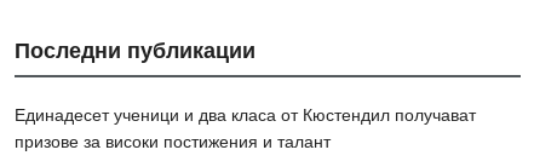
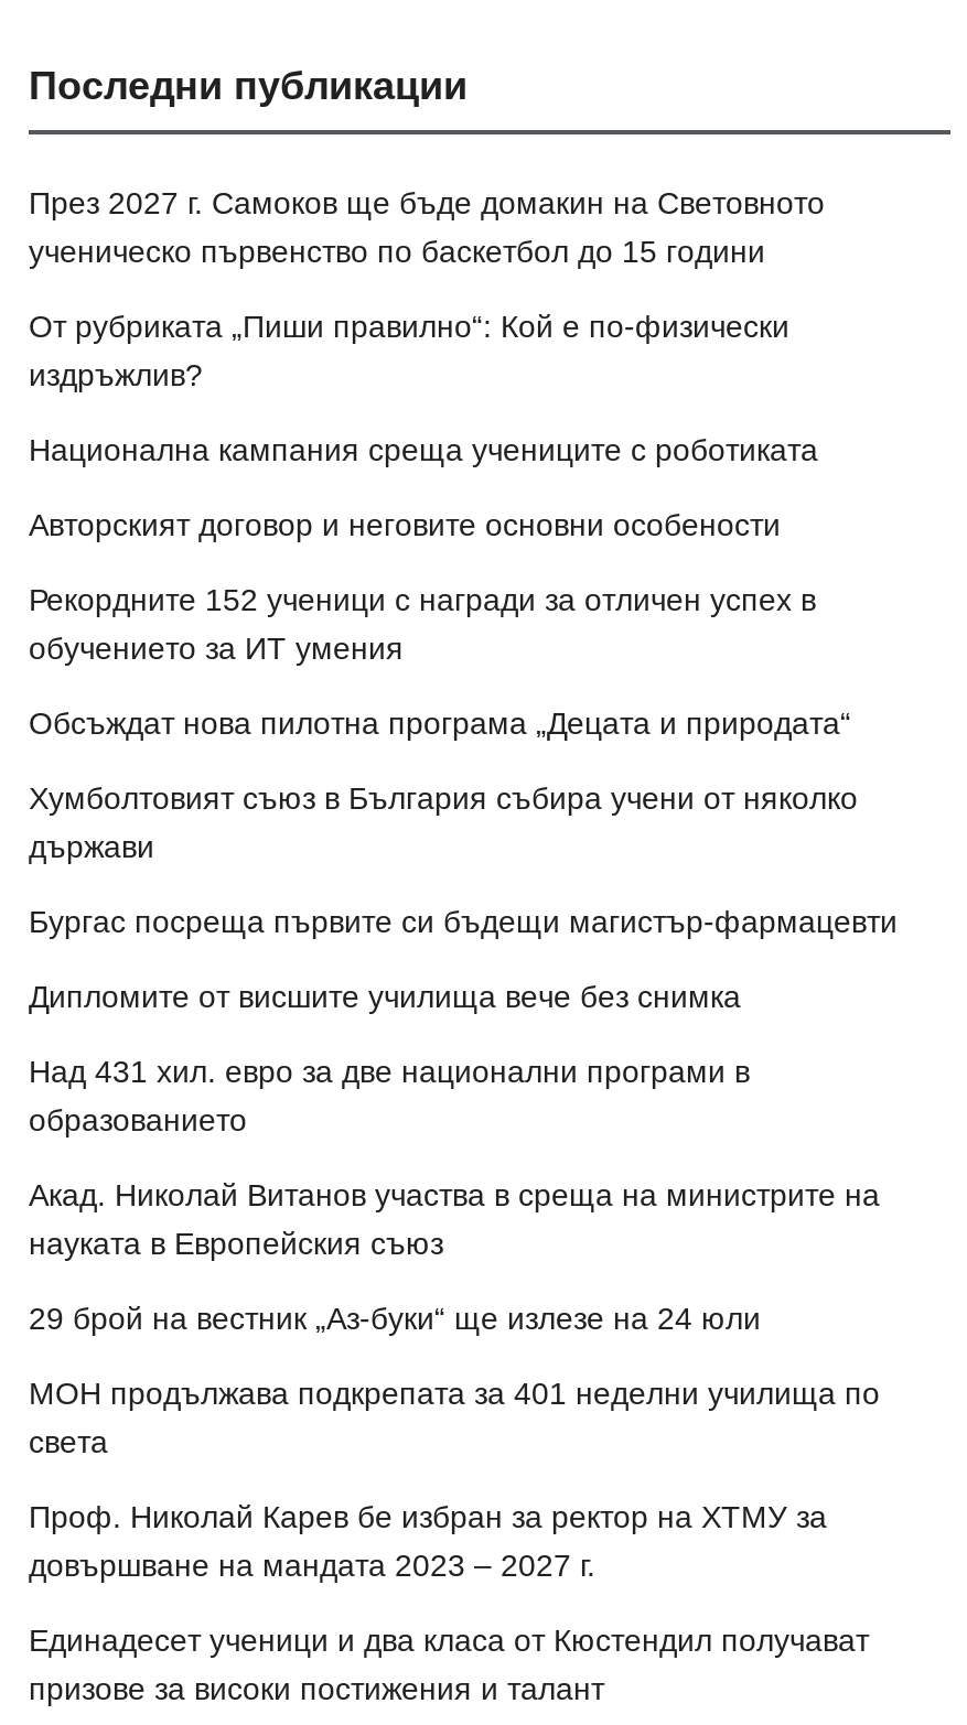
+ През 2027 г. Самоков ще бъде домакин на Световното
+ ученическо първенство по баскетбол до 15 години
+ От рубриката „Пиши правилно“: Кой е по-физически
+ издръжлив?
+ Национална кампания среща учениците с роботиката
+ Авторският договор и неговите основни особености
+ Рекордните 152 ученици с награди за отличен успех в
+ обучението за ИТ умения
+ Обсъждат нова пилотна програма „Децата и природата“
+ Хумболтовият съюз в България събира учени от няколко
+ държави
+ Бургас посреща първите си бъдещи магистър-фармацевти
+ Дипломите от висшите училища вече без снимка
+ Над 431 хил. евро за две национални програми в
+ образованието
+ Акад. Николай Витанов участва в среща на министрите на
+ науката в Европейския съюз
+ 29 брой на вестник „Аз-буки“ ще излезе на 24 юли
+ МОН продължава подкрепата за 401 неделни училища по
+ света
+ Проф. Николай Карев бе избран за ректор на ХТМУ за
+ довършване на мандата 2023 – 2027 г.
